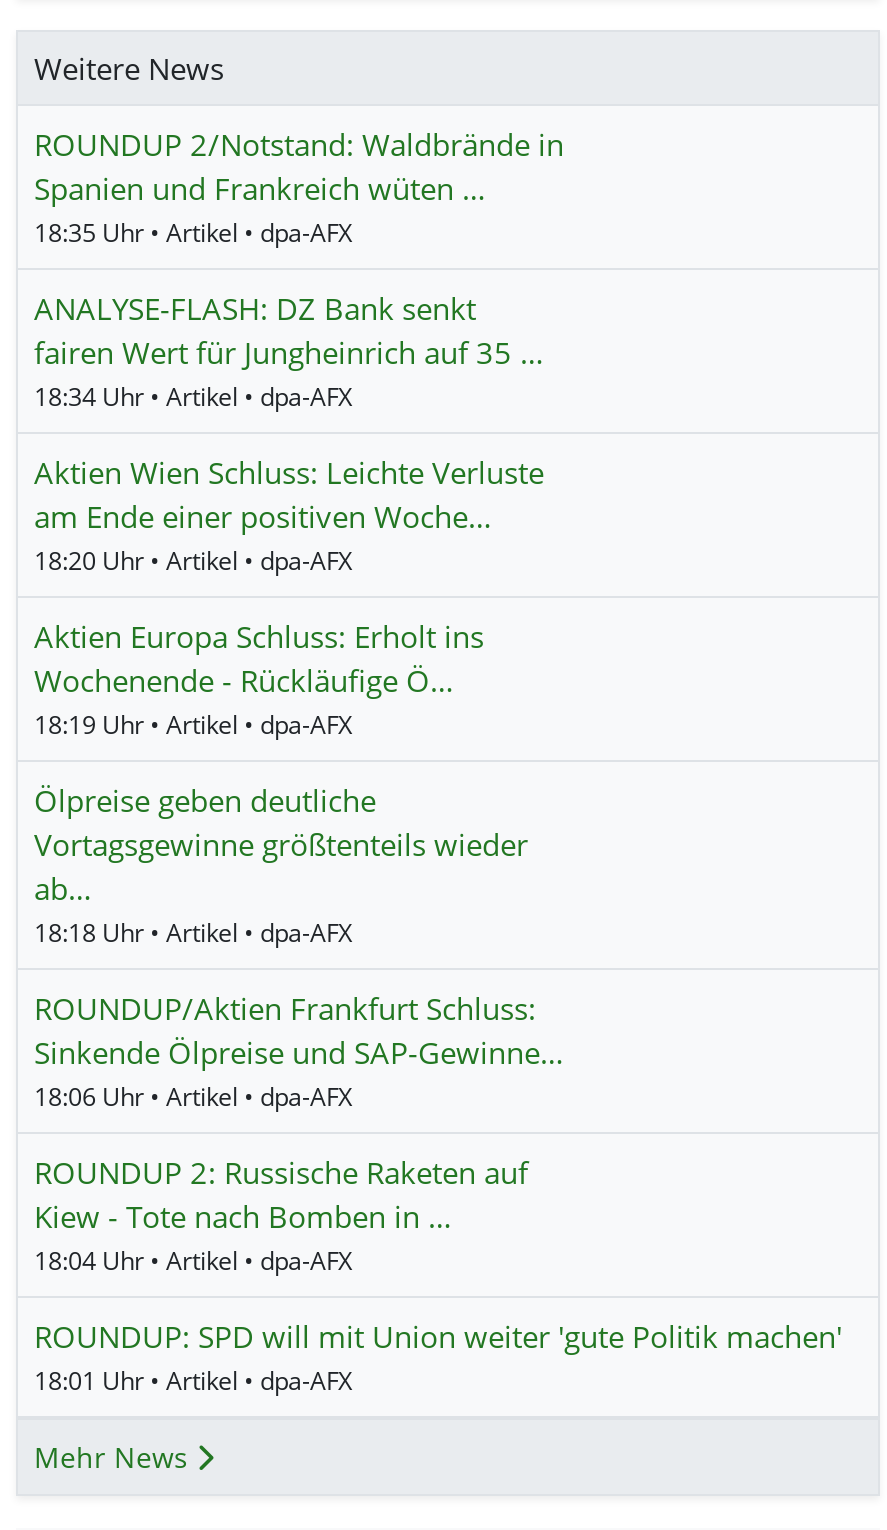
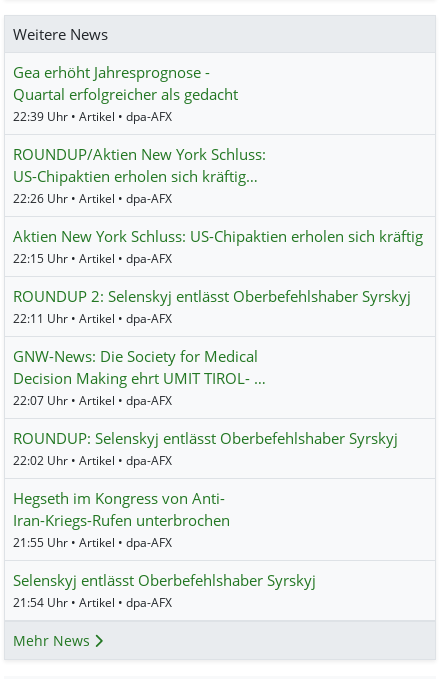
- ROUNDUP 2/Notstand: Waldbrände in
- Spanien und Frankreich wüten …
- 18:35 Uhr • Artikel • dpa-AFX
+ Gea erhöht Jahresprognose -
+ Quartal erfolgreicher als gedacht
+ 22:39 Uhr • Artikel • dpa-AFX

- ANALYSE-FLASH: DZ Bank senkt
- fairen Wert für Jungheinrich auf 35 …
- 18:34 Uhr • Artikel • dpa-AFX
+ ROUNDUP/Aktien New York Schluss:
+ US-Chipaktien erholen sich kräftig…
+ 22:26 Uhr • Artikel • dpa-AFX

- Aktien Wien Schluss: Leichte Verluste
- am Ende einer positiven Woche…
- 18:20 Uhr • Artikel • dpa-AFX
+ Aktien New York Schluss: US-Chipaktien erholen sich kräftig
+ 22:15 Uhr • Artikel • dpa-AFX

- Aktien Europa Schluss: Erholt ins
- Wochenende - Rückläufige Ö…
- 18:19 Uhr • Artikel • dpa-AFX
+ ROUNDUP 2: Selenskyj entlässt Oberbefehlshaber Syrskyj
+ 22:11 Uhr • Artikel • dpa-AFX

- Ölpreise geben deutliche
- Vortagsgewinne größtenteils wieder
- ab…
- 18:18 Uhr • Artikel • dpa-AFX
+ GNW-News: Die Society for Medical
+ Decision Making ehrt UMIT TIROL- …
+ 22:07 Uhr • Artikel • dpa-AFX

- ROUNDUP/Aktien Frankfurt Schluss:
- Sinkende Ölpreise und SAP-Gewinne…
- 18:06 Uhr • Artikel • dpa-AFX
+ ROUNDUP: Selenskyj entlässt Oberbefehlshaber Syrskyj
+ 22:02 Uhr • Artikel • dpa-AFX

- ROUNDUP 2: Russische Raketen auf
- Kiew - Tote nach Bomben in …
- 18:04 Uhr • Artikel • dpa-AFX
+ Hegseth im Kongress von Anti-
+ Iran-Kriegs-Rufen unterbrochen
+ 21:55 Uhr • Artikel • dpa-AFX

- ROUNDUP: SPD will mit Union weiter 'gute Politik machen'
- 18:01 Uhr • Artikel • dpa-AFX
+ Selenskyj entlässt Oberbefehlshaber Syrskyj
+ 21:54 Uhr • Artikel • dpa-AFX
